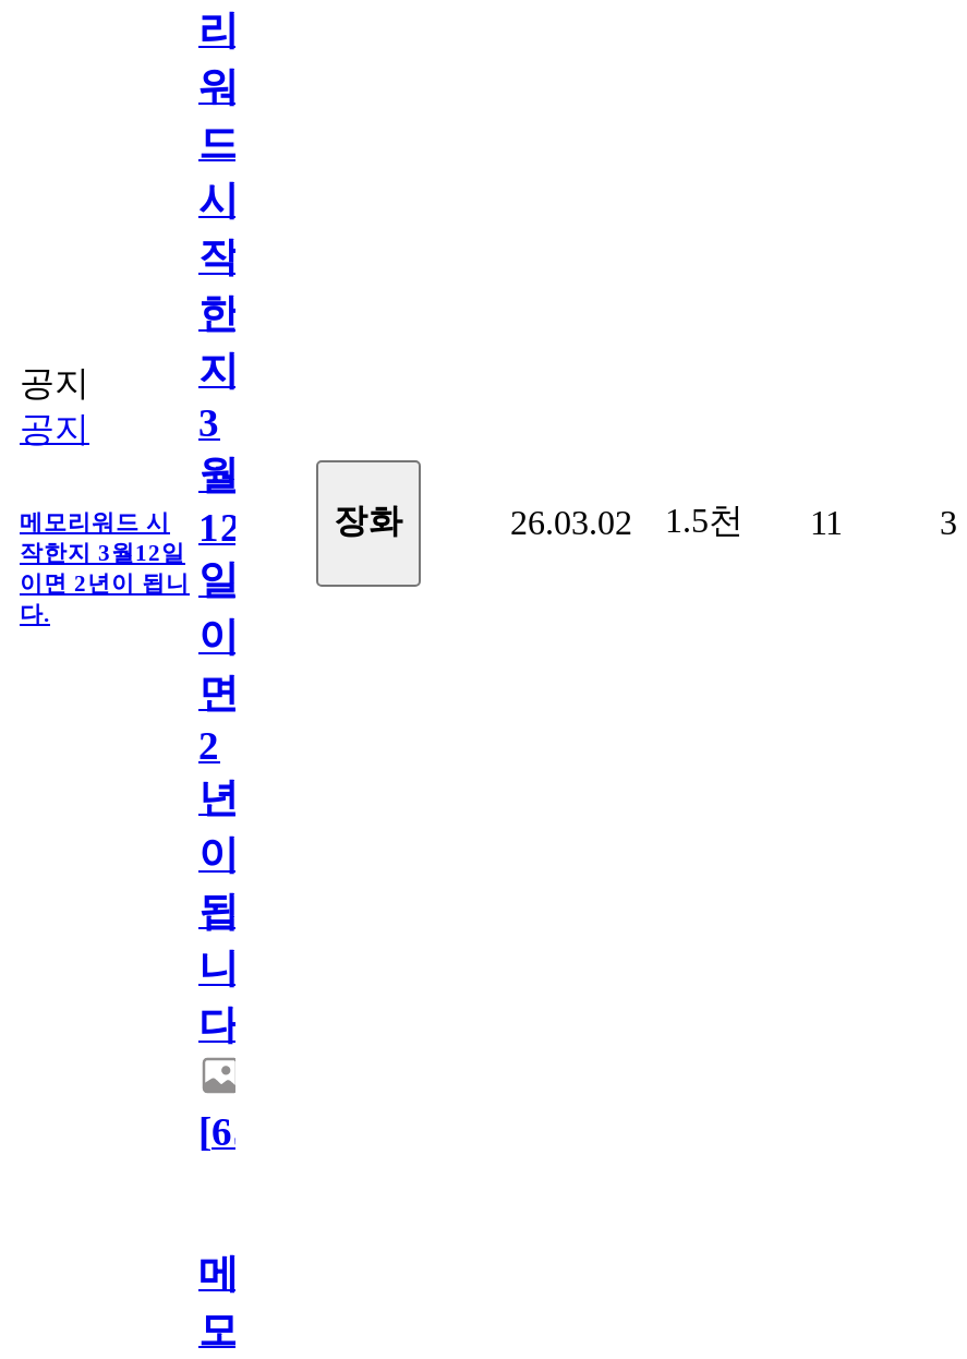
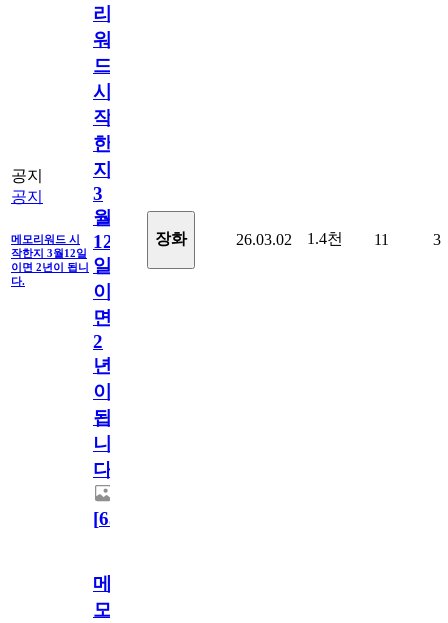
- 26.03.02 1.5천 11
+ 26.03.02 1.4천 11
